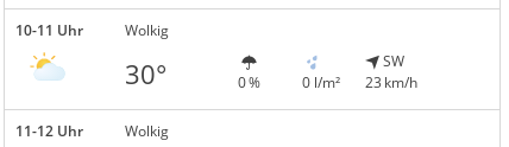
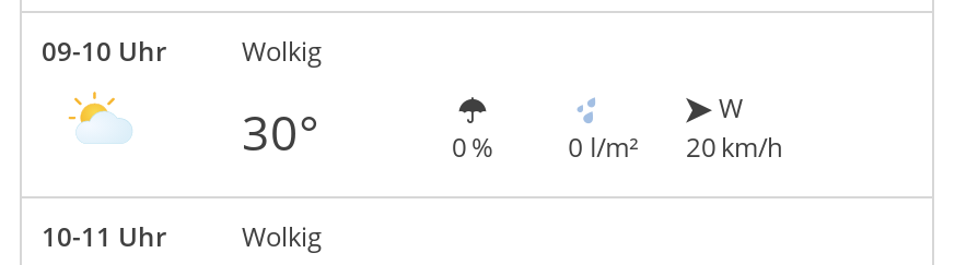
- 10-11 Uhr
+ 09-10 Uhr

- SW
- 23 km/h
+ W
+ 20 km/h

- 11-12 Uhr
+ 10-11 Uhr
